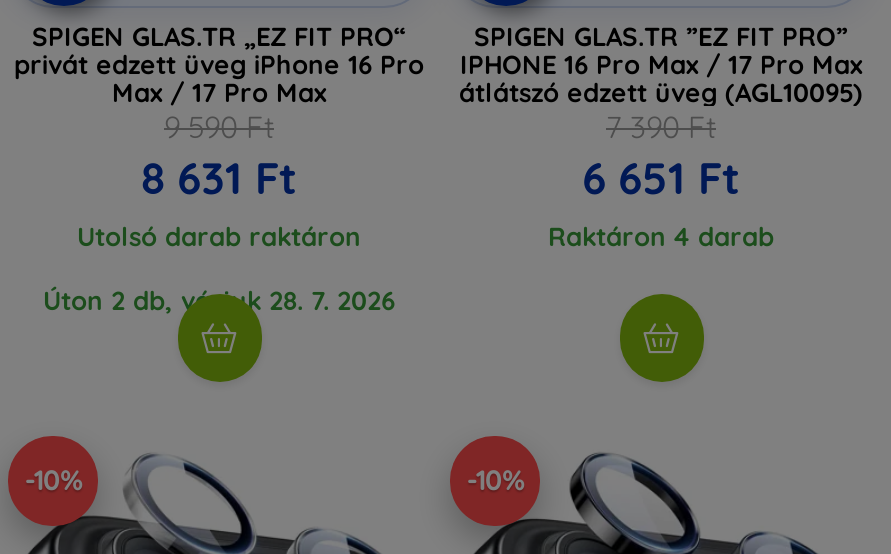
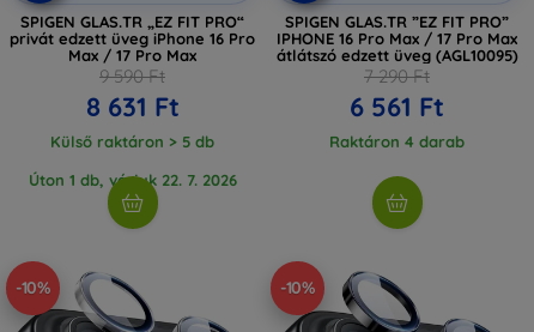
- 7 390 Ft
+ 7 290 Ft

- 6 651 Ft
+ 6 561 Ft

- Utolsó darab raktáron
+ Külső raktáron > 5 db

- Úton 2 db, várjuk 28. 7. 2026
+ Úton 1 db, várjuk 22. 7. 2026
